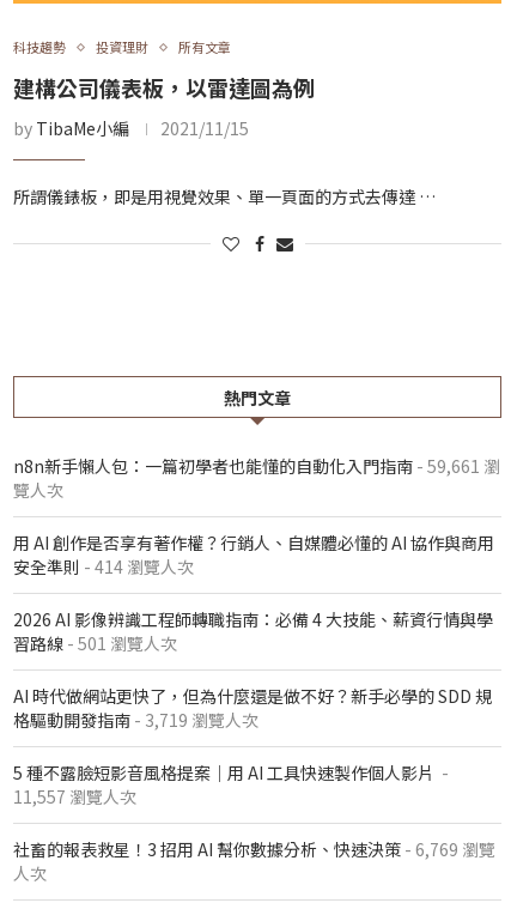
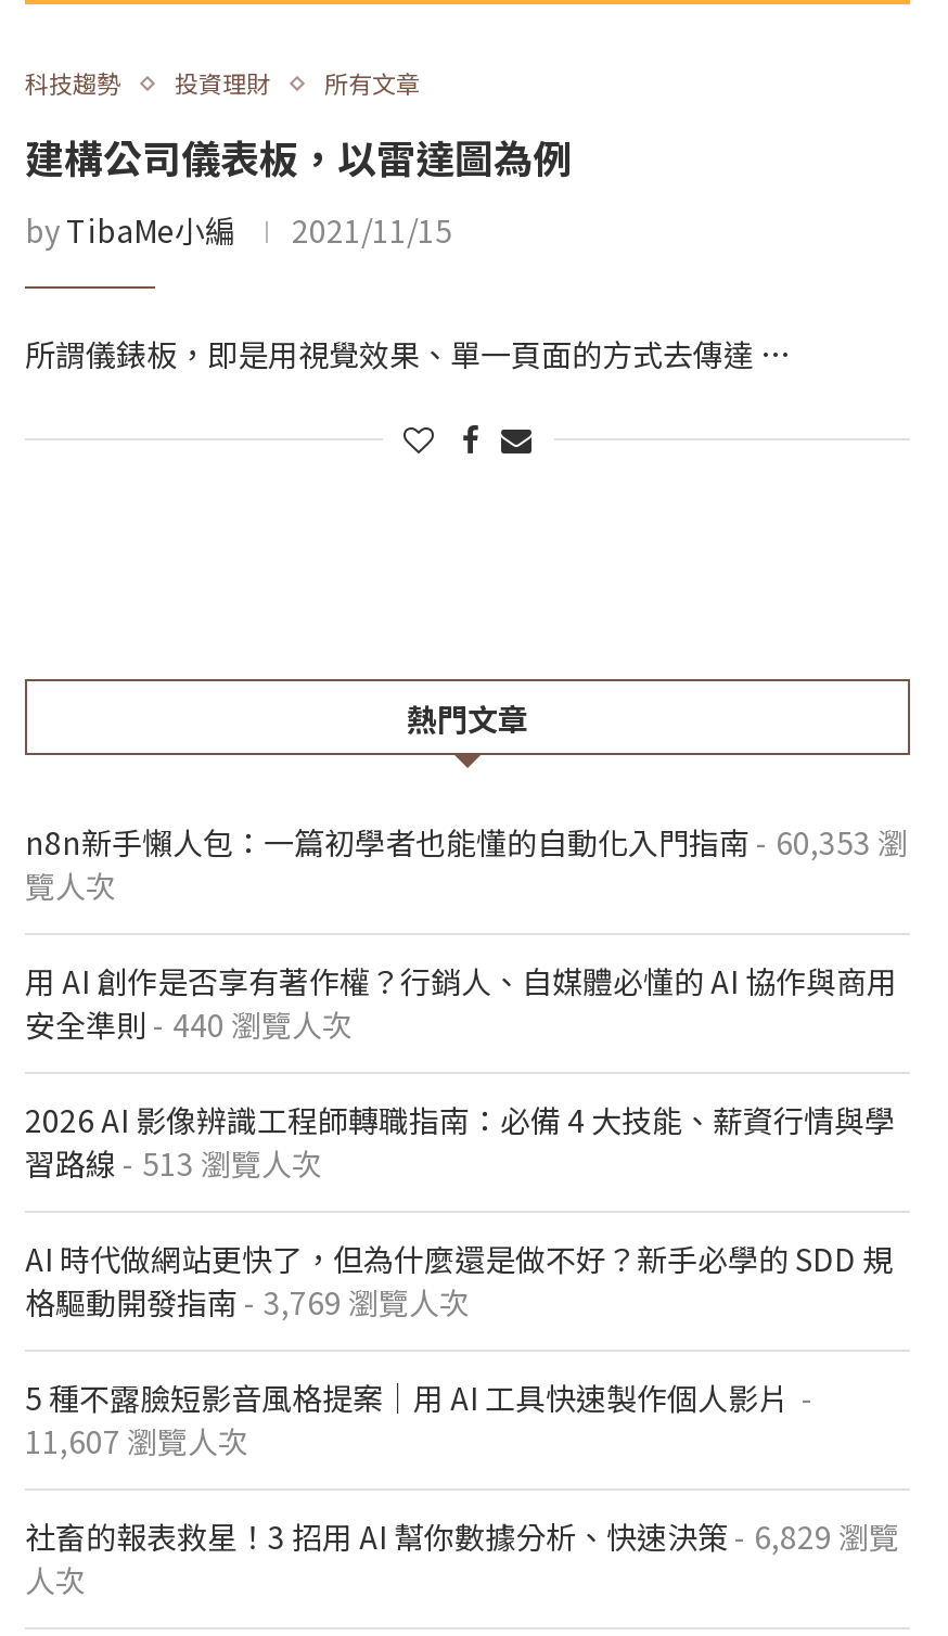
- n8n新手懶人包：一篇初學者也能懂的自動化入門指南- 59,661 瀏
+ n8n新手懶人包：一篇初學者也能懂的自動化入門指南- 60,353 瀏

- 安全準則- 414 瀏覽人次
+ 安全準則- 440 瀏覽人次

- 習路線- 501 瀏覽人次
+ 習路線- 513 瀏覽人次

- 格驅動開發指南- 3,719 瀏覽人次
+ 格驅動開發指南- 3,769 瀏覽人次

- 11,557 瀏覽人次
+ 11,607 瀏覽人次

- 社畜的報表救星！3 招用 AI 幫你數據分析、快速決策- 6,769 瀏覽
+ 社畜的報表救星！3 招用 AI 幫你數據分析、快速決策- 6,829 瀏覽
